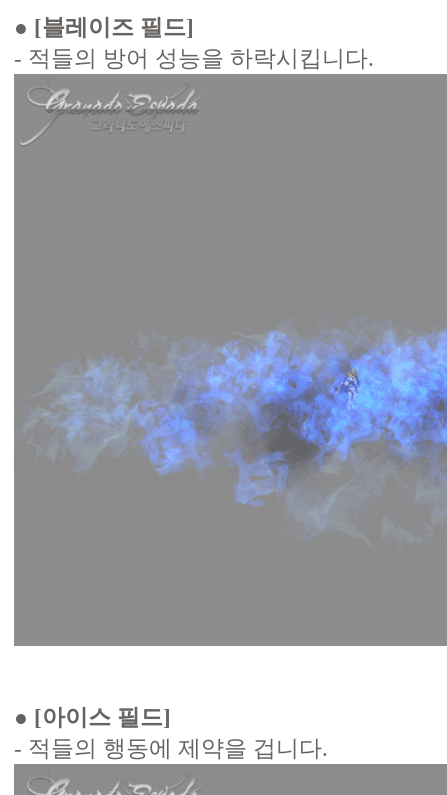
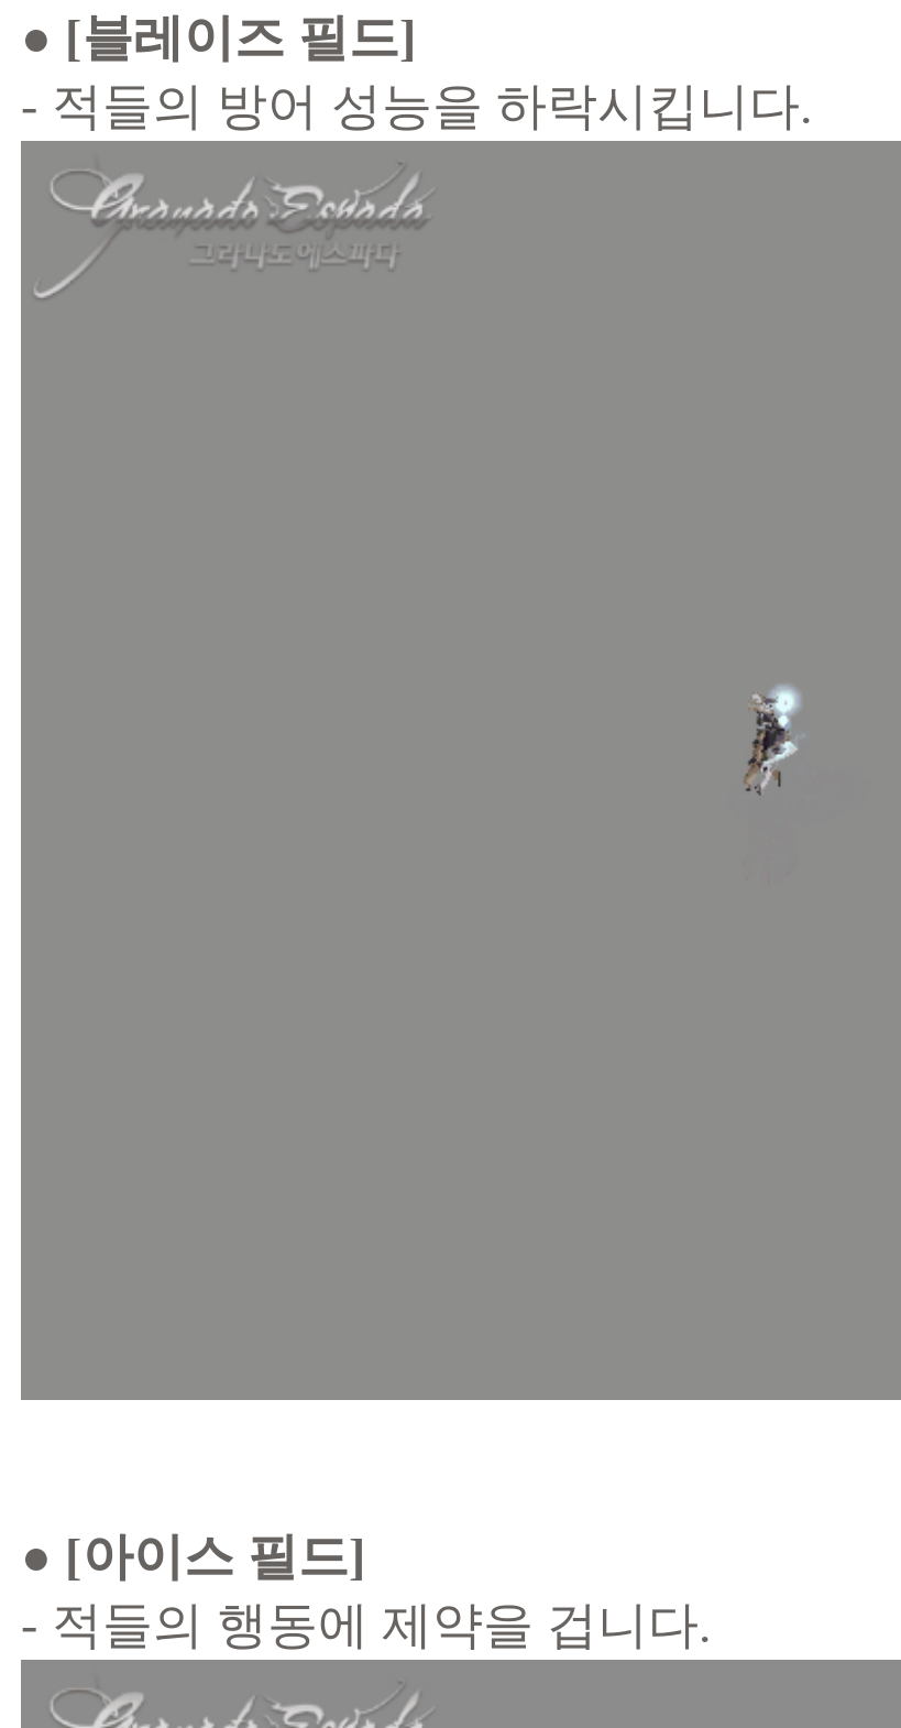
- [image]
